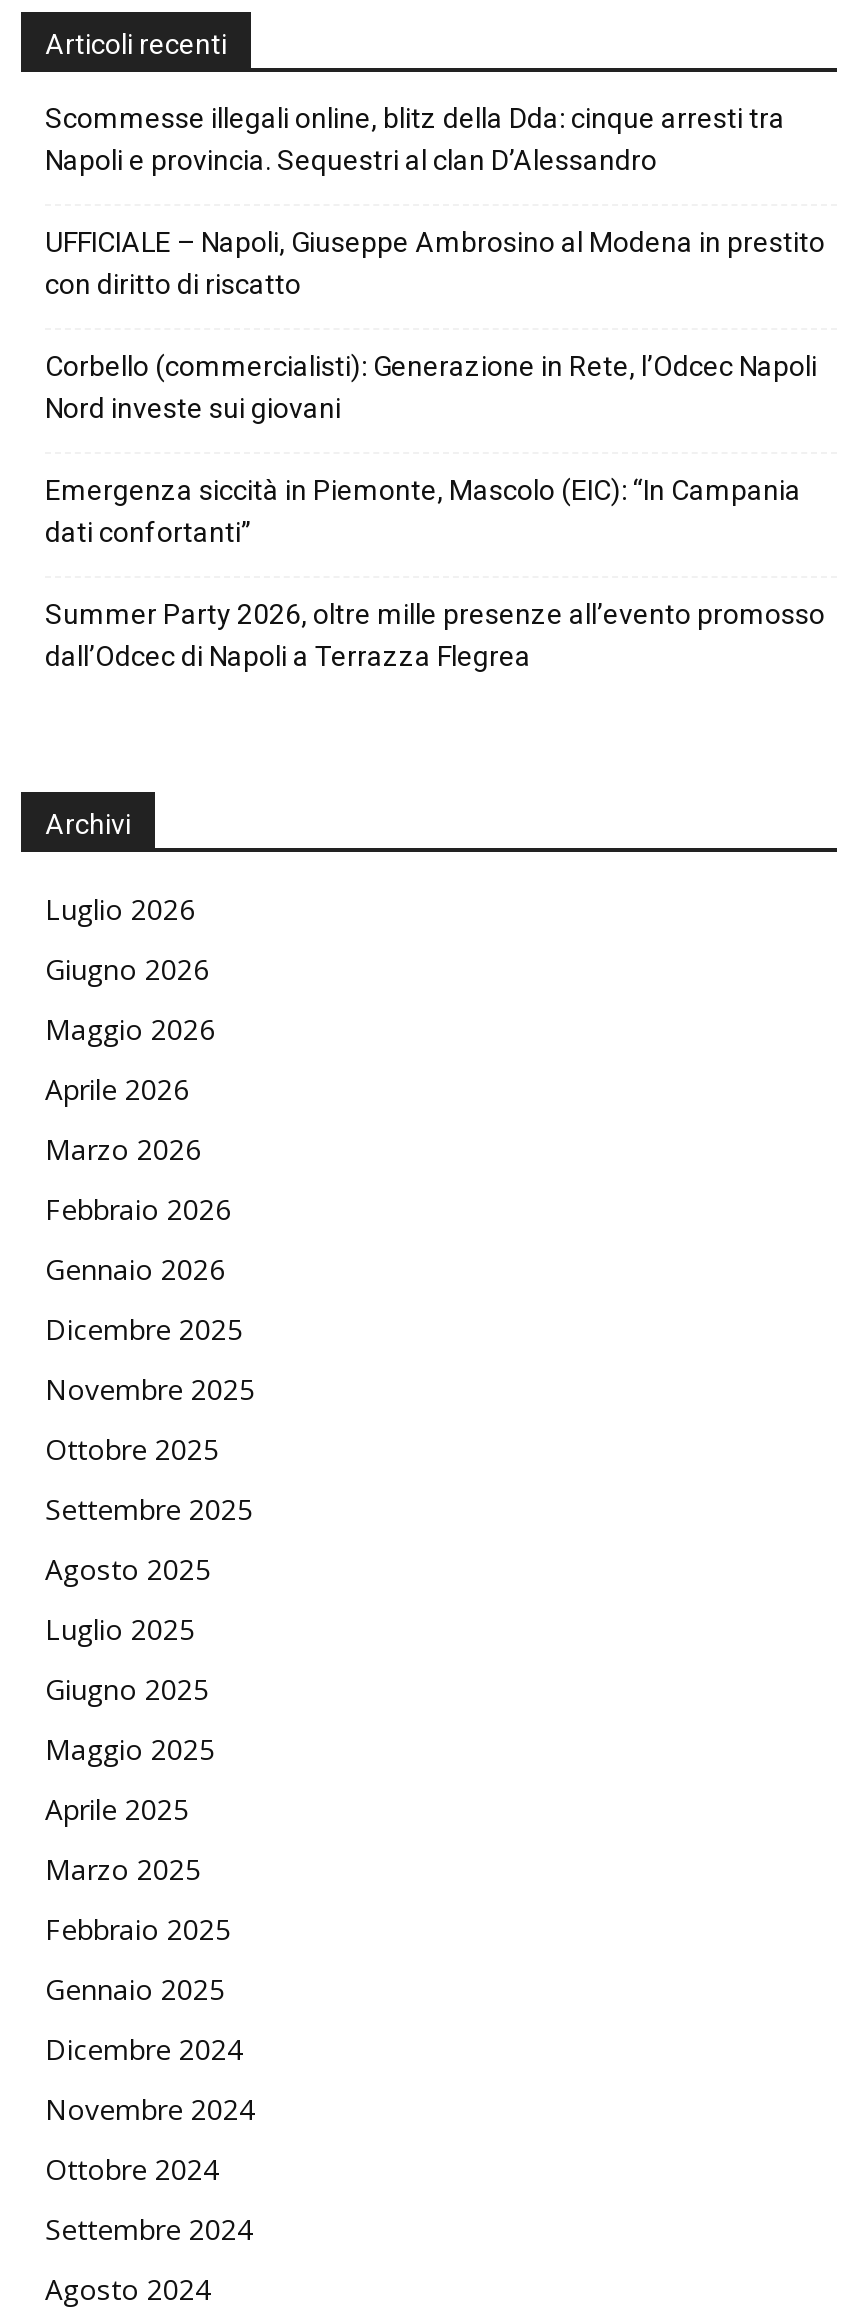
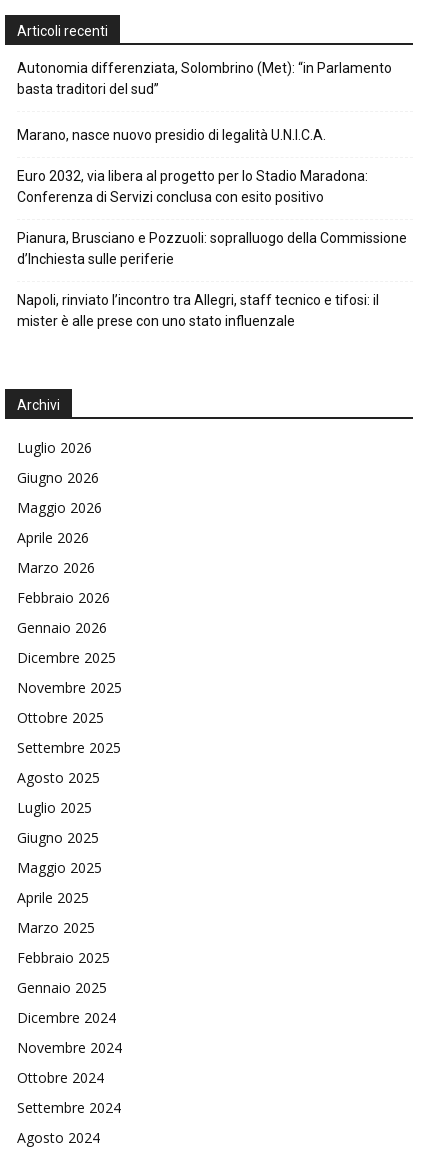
- Scommesse illegali online, blitz della Dda: cinque arresti tra
- Napoli e provincia. Sequestri al clan D’Alessandro
+ Autonomia differenziata, Solombrino (Met): “in Parlamento
+ basta traditori del sud”

- UFFICIALE – Napoli, Giuseppe Ambrosino al Modena in prestito
- con diritto di riscatto
+ Marano, nasce nuovo presidio di legalità U.N.I.C.A.

- Corbello (commercialisti): Generazione in Rete, l’Odcec Napoli
- Nord investe sui giovani
+ Euro 2032, via libera al progetto per lo Stadio Maradona:
+ Conferenza di Servizi conclusa con esito positivo

- Emergenza siccità in Piemonte, Mascolo (EIC): “In Campania
- dati confortanti”
+ Pianura, Brusciano e Pozzuoli: sopralluogo della Commissione
+ d’Inchiesta sulle periferie

- Summer Party 2026, oltre mille presenze all’evento promosso
- dall’Odcec di Napoli a Terrazza Flegrea
+ Napoli, rinviato l’incontro tra Allegri, staff tecnico e tifosi: il
+ mister è alle prese con uno stato influenzale
